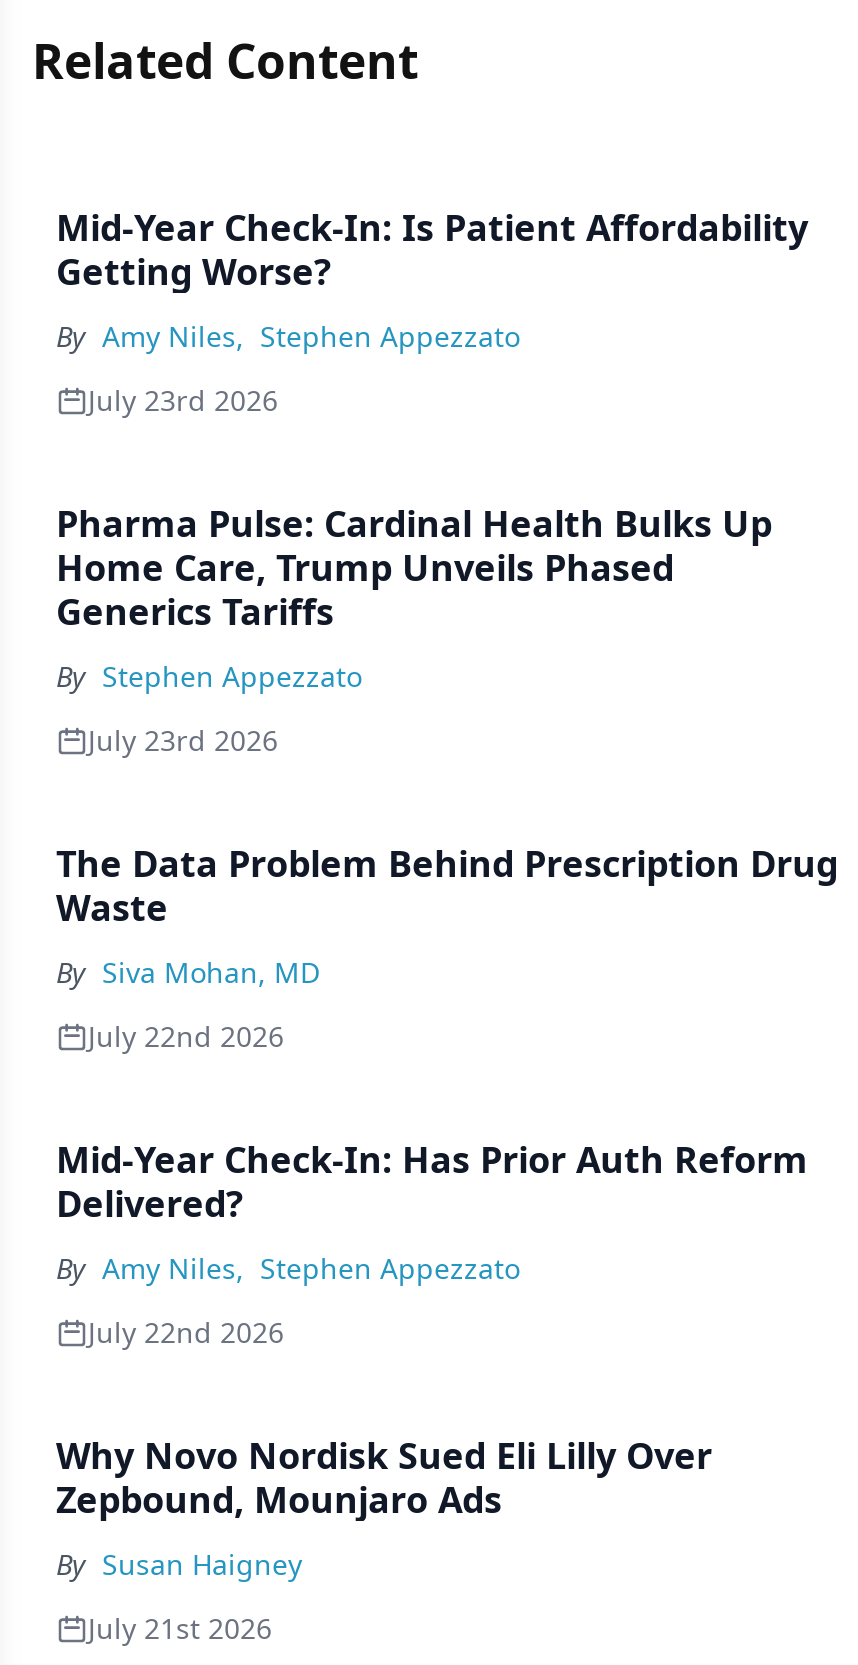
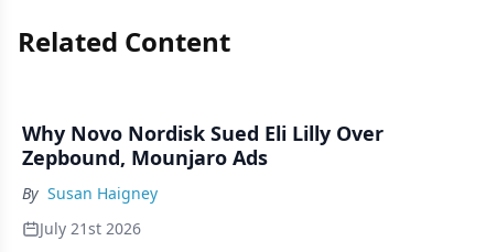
- Mid-Year Check-In: Is Patient Affordability
- Getting Worse?
- By Amy Niles, Stephen Appezzato
- July 23rd 2026
- Pharma Pulse: Cardinal Health Bulks Up
- Home Care, Trump Unveils Phased
- Generics Tariffs
- By Stephen Appezzato
- July 23rd 2026
- The Data Problem Behind Prescription Drug
- Waste
- By Siva Mohan, MD
- July 22nd 2026
- Mid-Year Check-In: Has Prior Auth Reform
- Delivered?
- By Amy Niles, Stephen Appezzato
- July 22nd 2026
